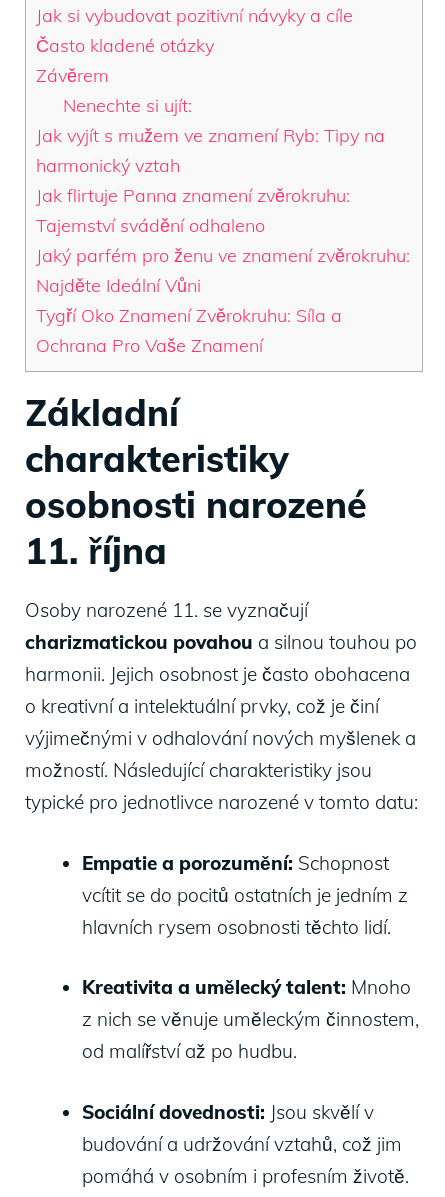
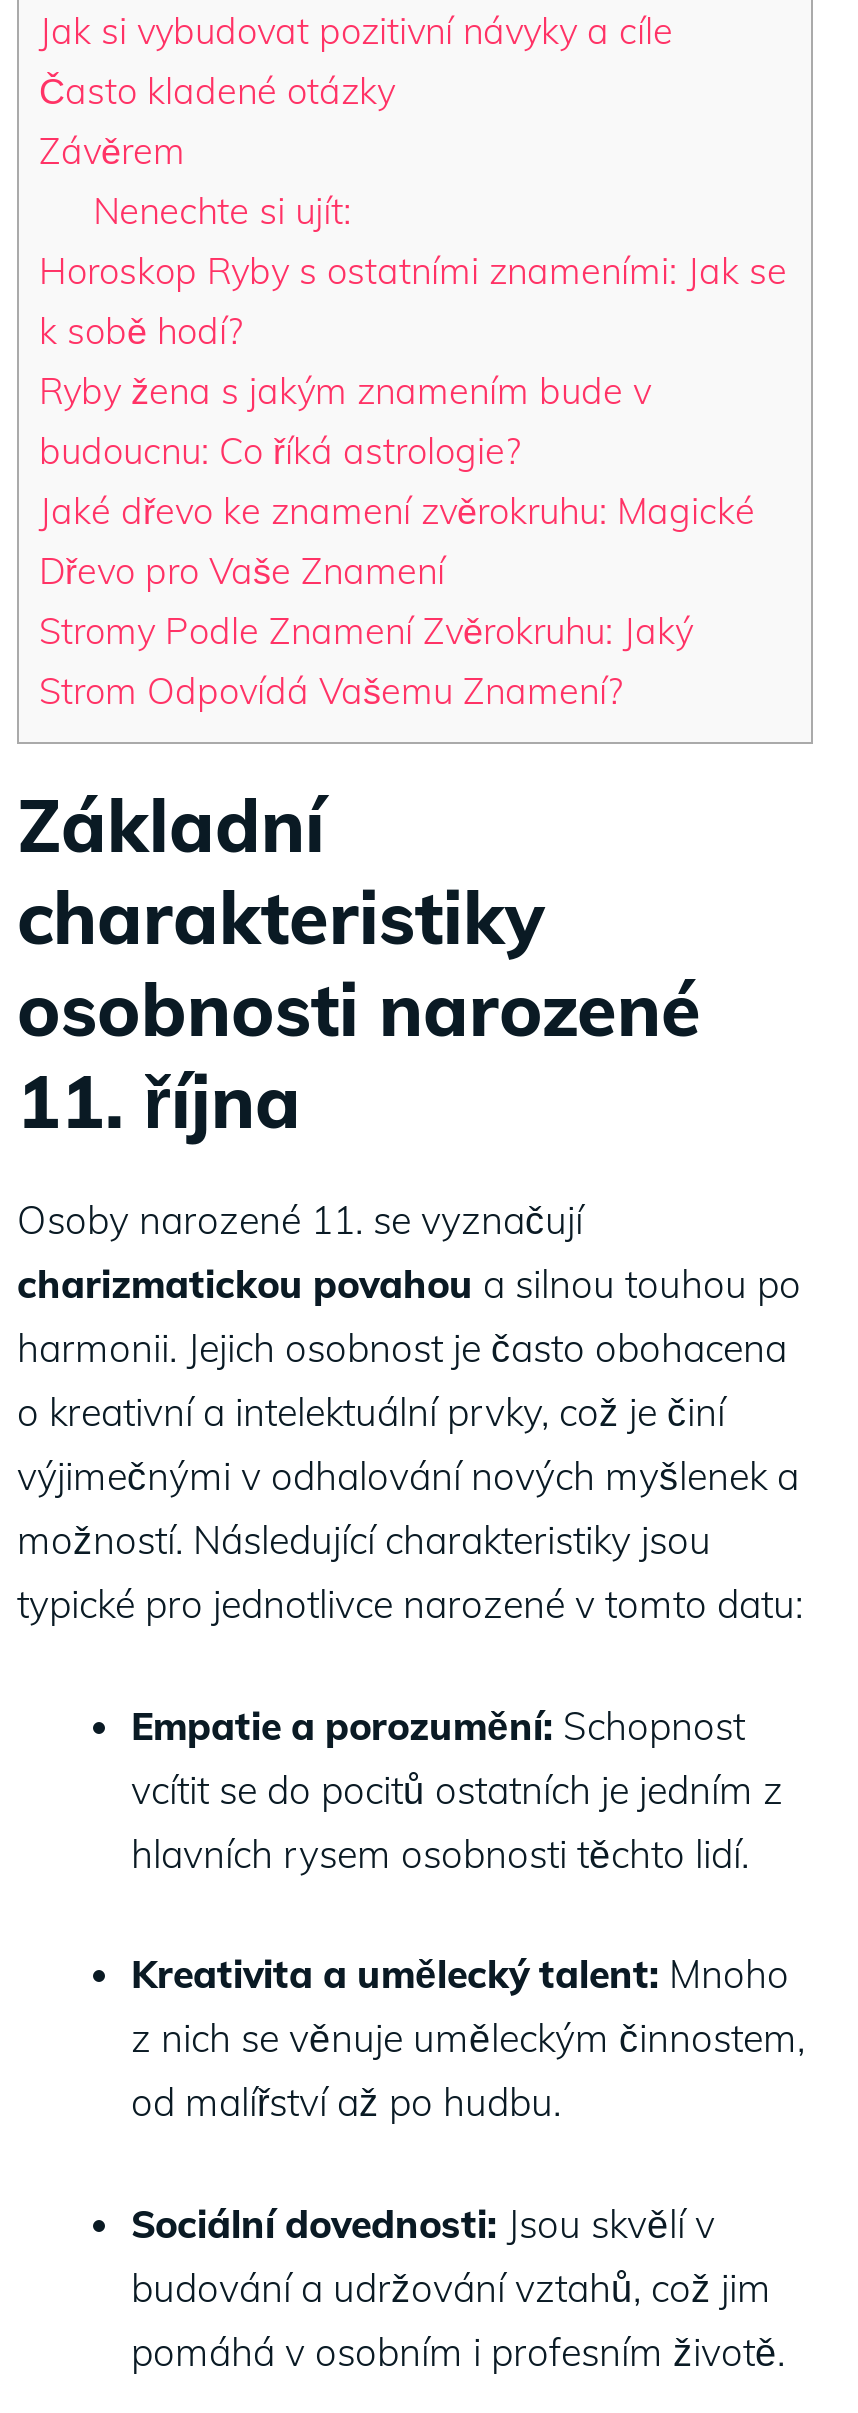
- Jak vyjít s mužem ve znamení Ryb: Tipy na
- harmonický vztah
- Jak flirtuje Panna znamení zvěrokruhu:
- Tajemství svádění odhaleno
- Jaký parfém pro ženu ve znamení zvěrokruhu:
- Najděte Ideální Vůni
- Tygří Oko Znamení Zvěrokruhu: Síla a
- Ochrana Pro Vaše Znamení
+ Horoskop Ryby s ostatními znameními: Jak se
+ k sobě hodí?
+ Ryby žena s jakým znamením bude v
+ budoucnu: Co říká astrologie?
+ Jaké dřevo ke znamení zvěrokruhu: Magické
+ Dřevo pro Vaše Znamení
+ Stromy Podle Znamení Zvěrokruhu: Jaký
+ Strom Odpovídá Vašemu Znamení?
